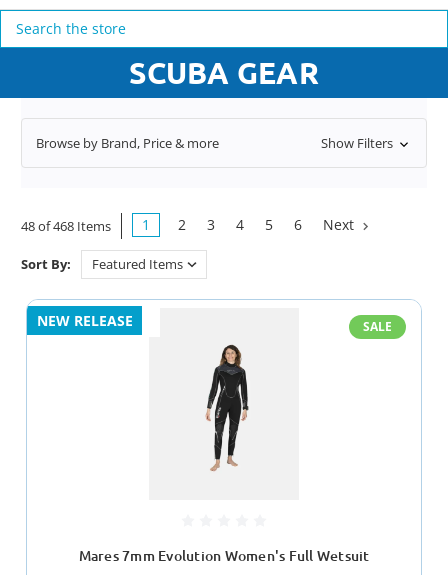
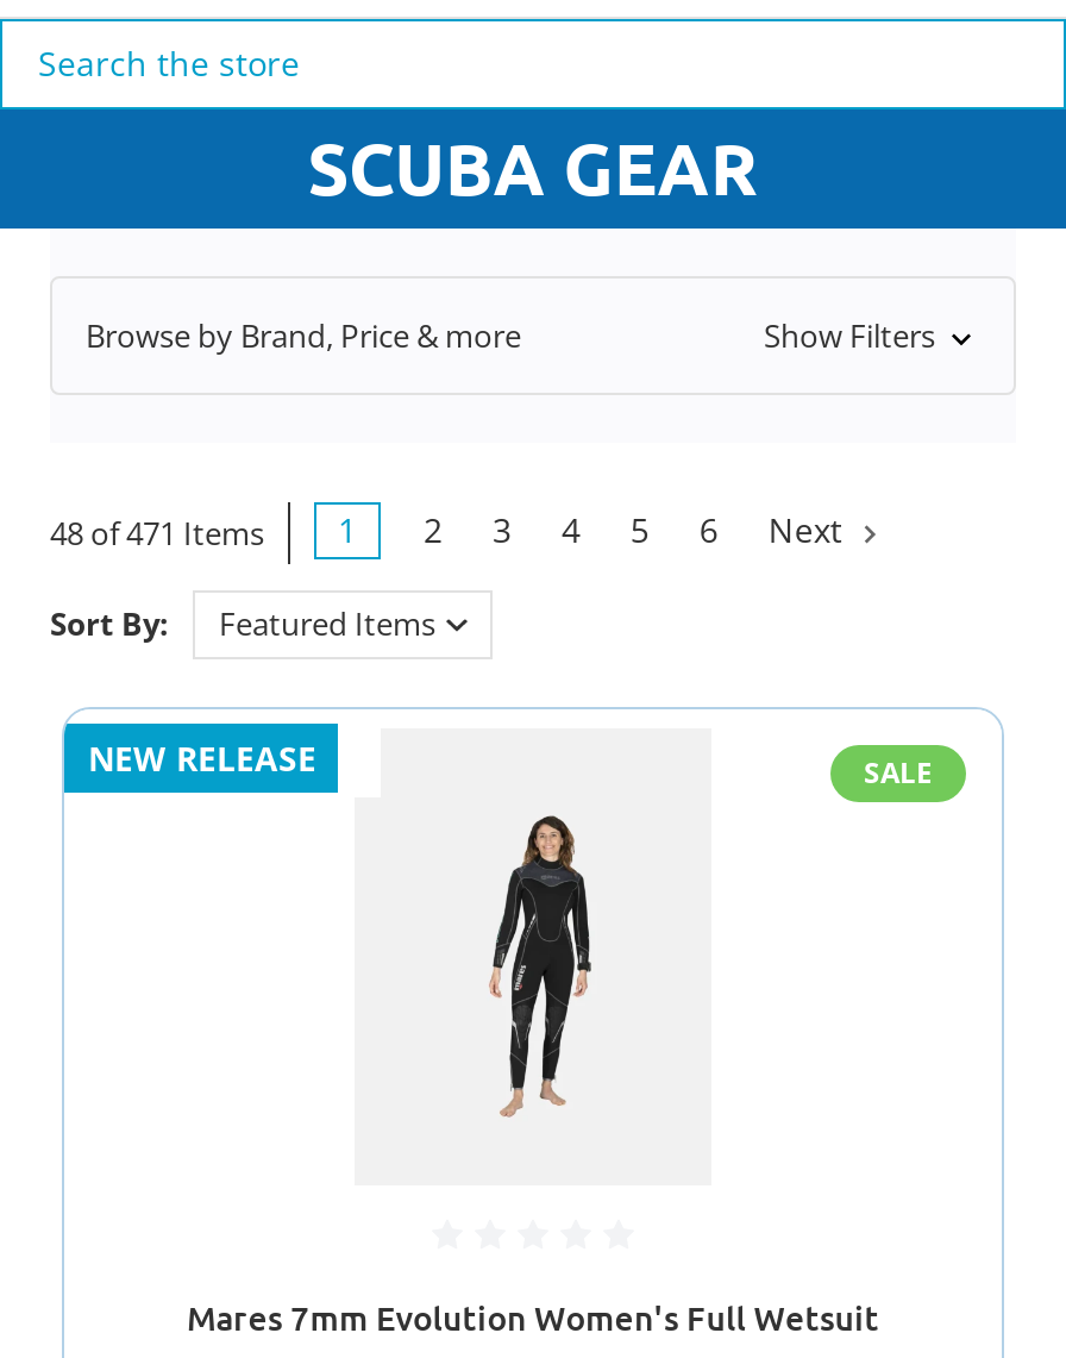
- 48 of 468 Items 1 2 3 4 5 6 Next
+ 48 of 471 Items 1 2 3 4 5 6 Next
